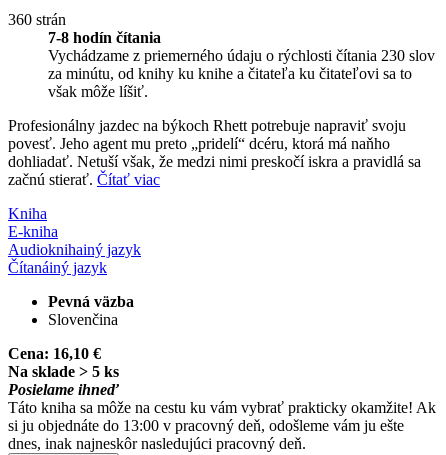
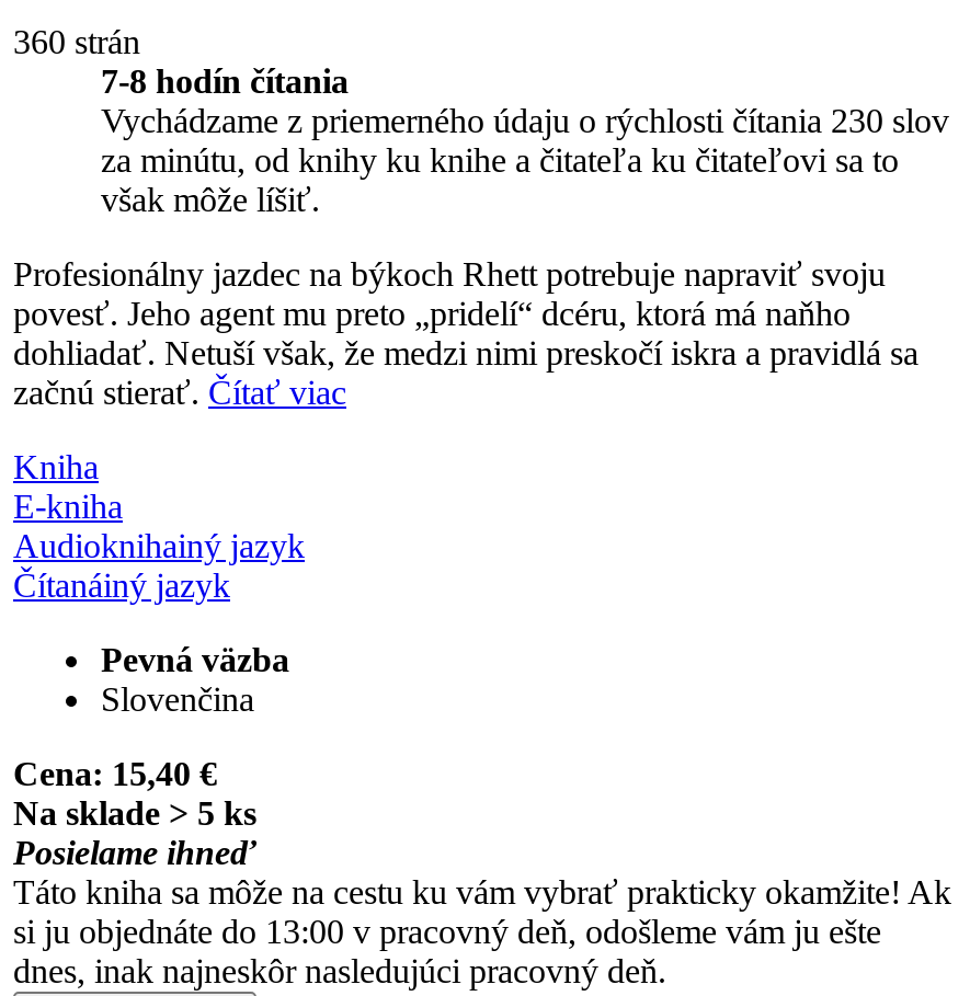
- Cena: 16,10 €
+ Cena: 15,40 €
